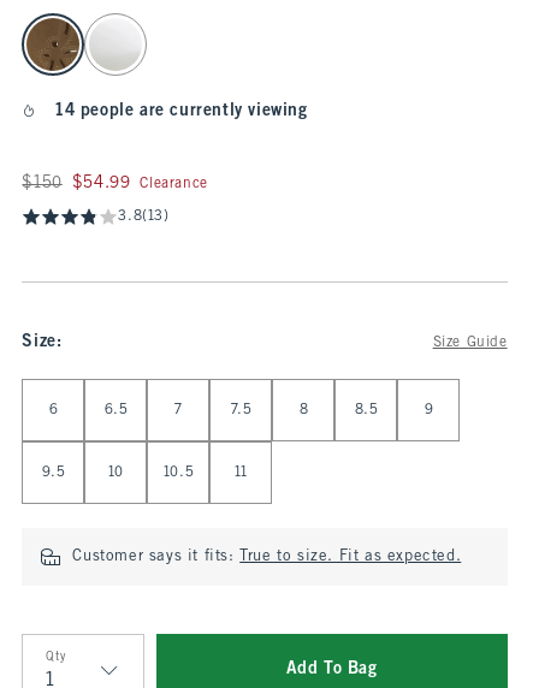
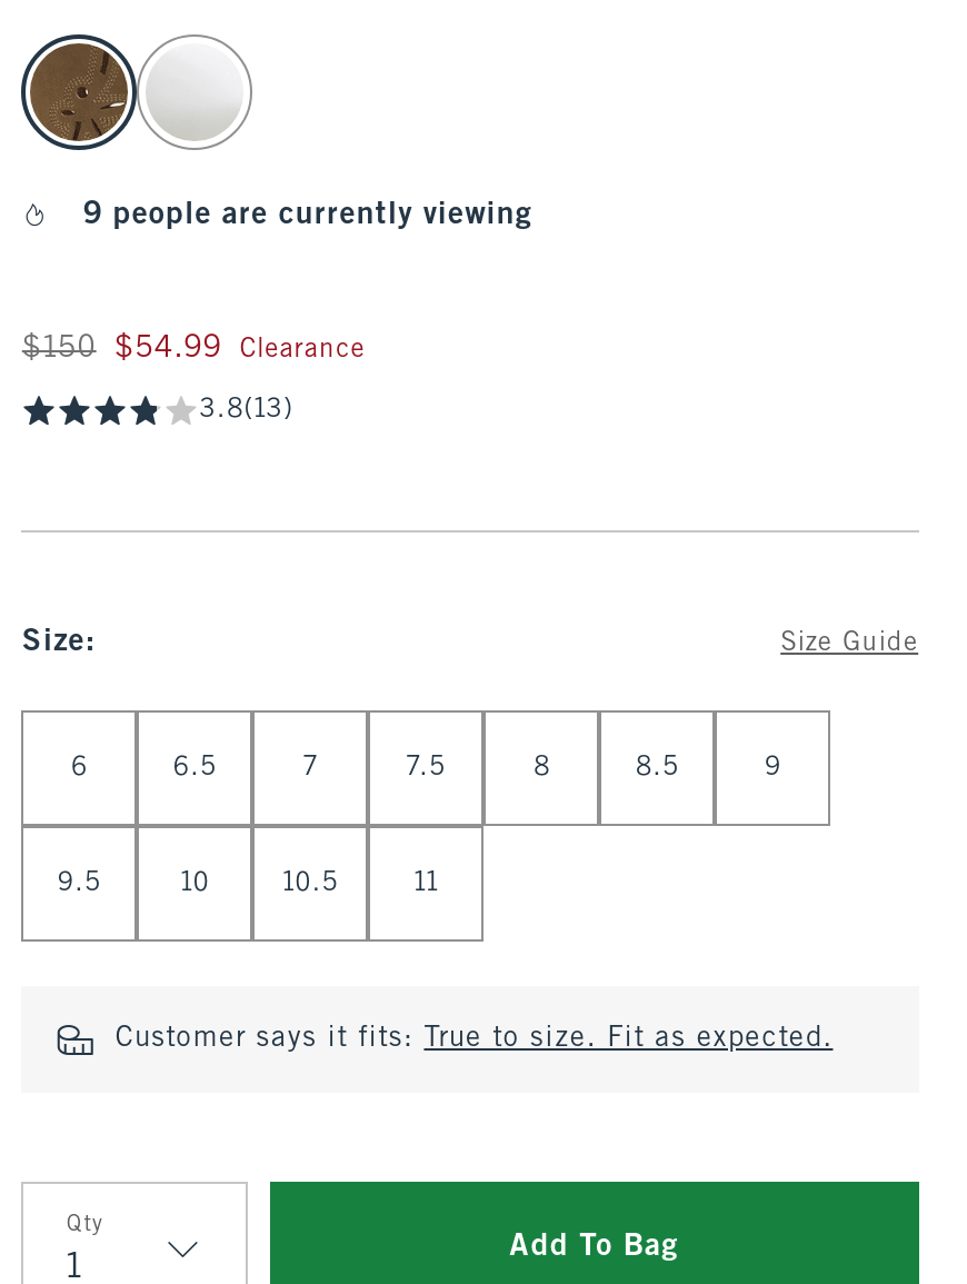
- 14 people are currently viewing
+ 9 people are currently viewing
